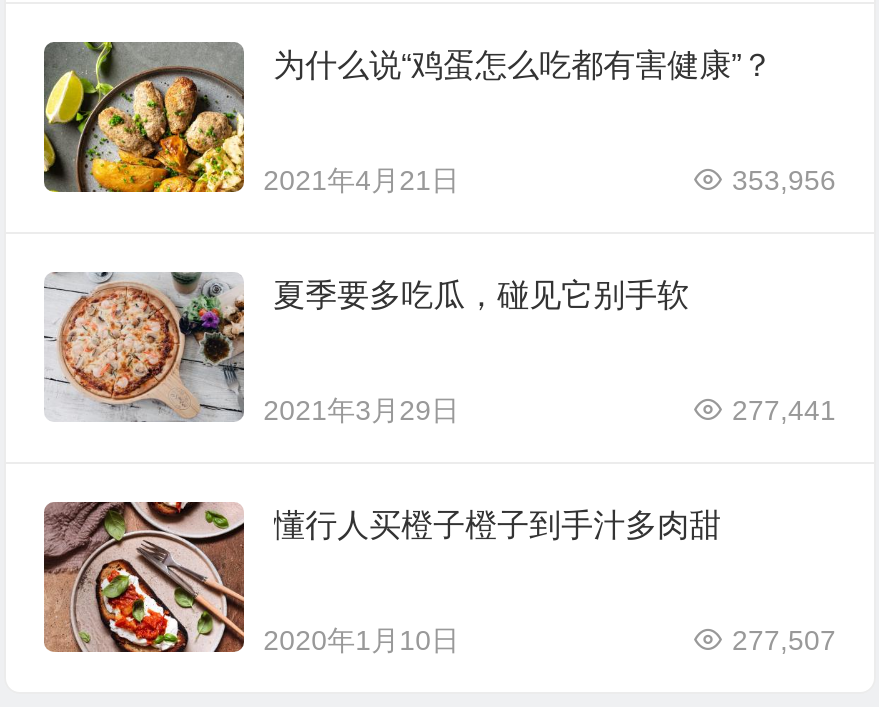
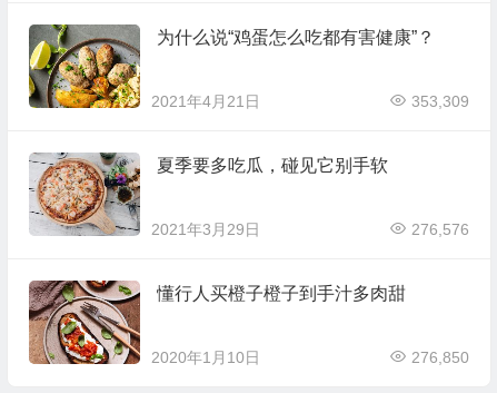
- 353,956
+ 353,309

- 277,441
+ 276,576

- 277,507
+ 276,850
